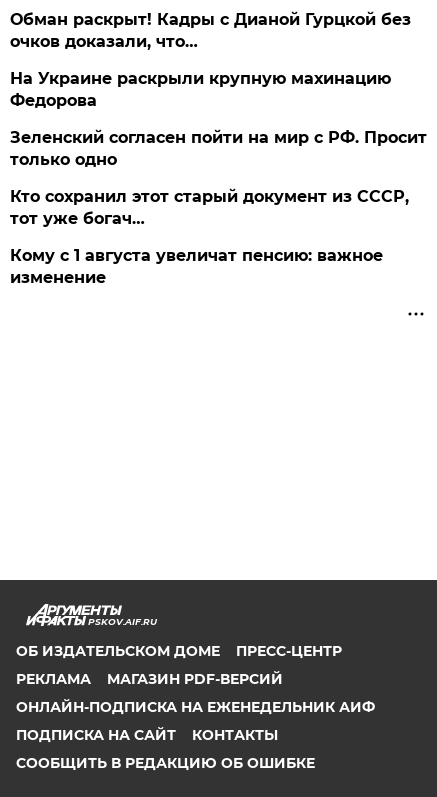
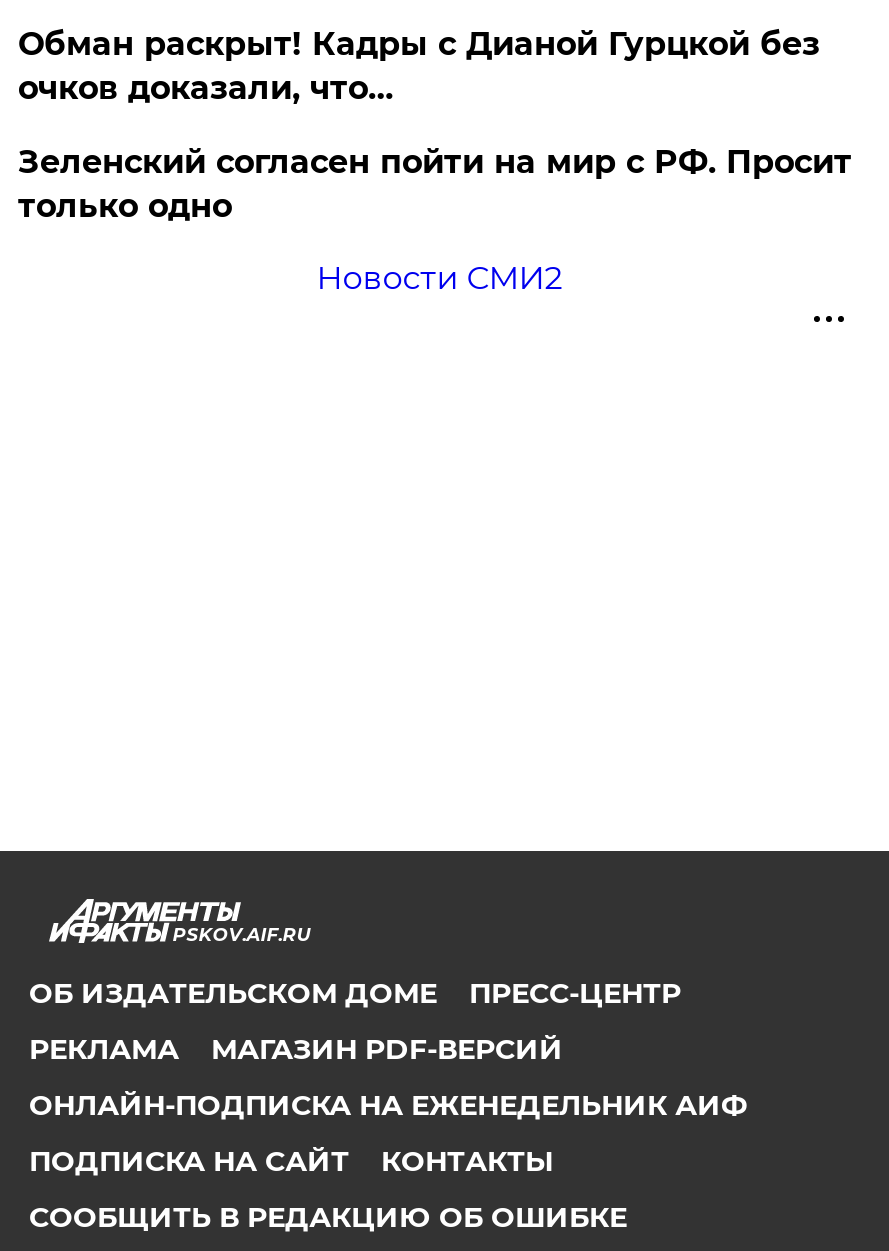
- На Украине раскрыли крупную махинацию
- Федорова

- Кто сохранил этот старый документ из СССР,
- тот уже богач…
- Кому с 1 августа увеличат пенсию: важное
- изменение
+ Новости СМИ2
